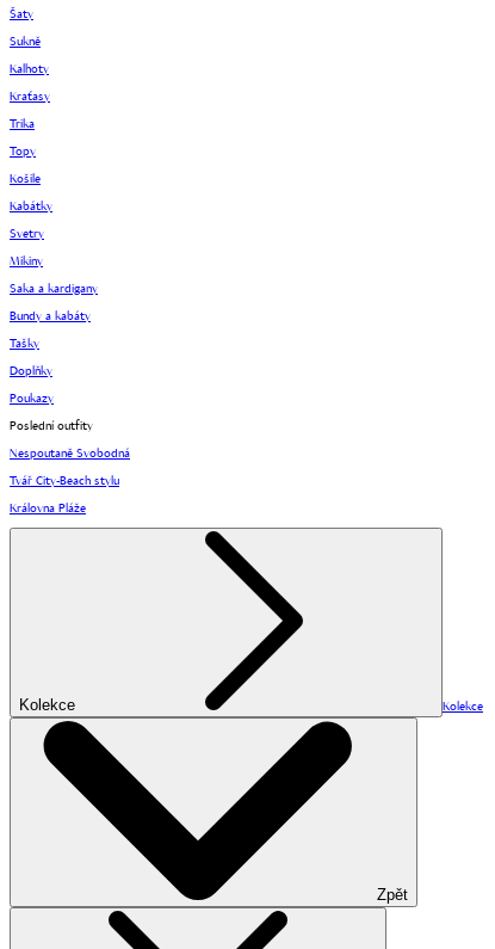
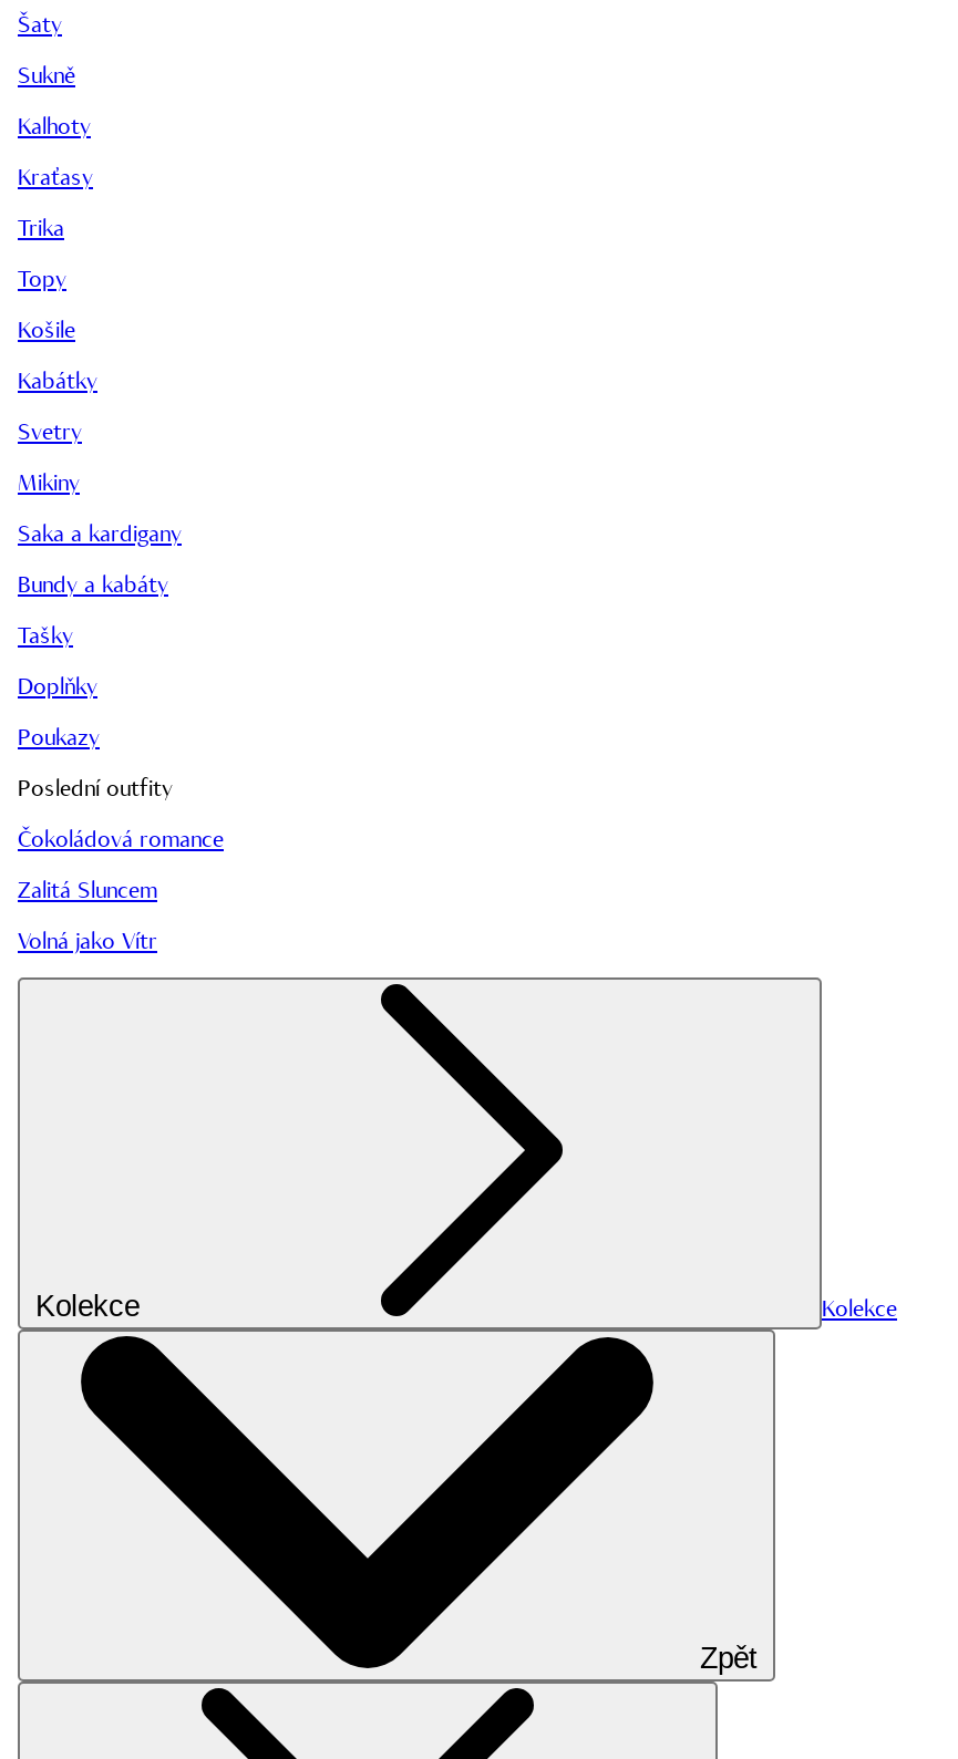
- Nespoutaně Svobodná
+ Čokoládová romance

- Tvář City-Beach stylu
+ Zalitá Sluncem

- Královna Pláže
+ Volná jako Vítr
